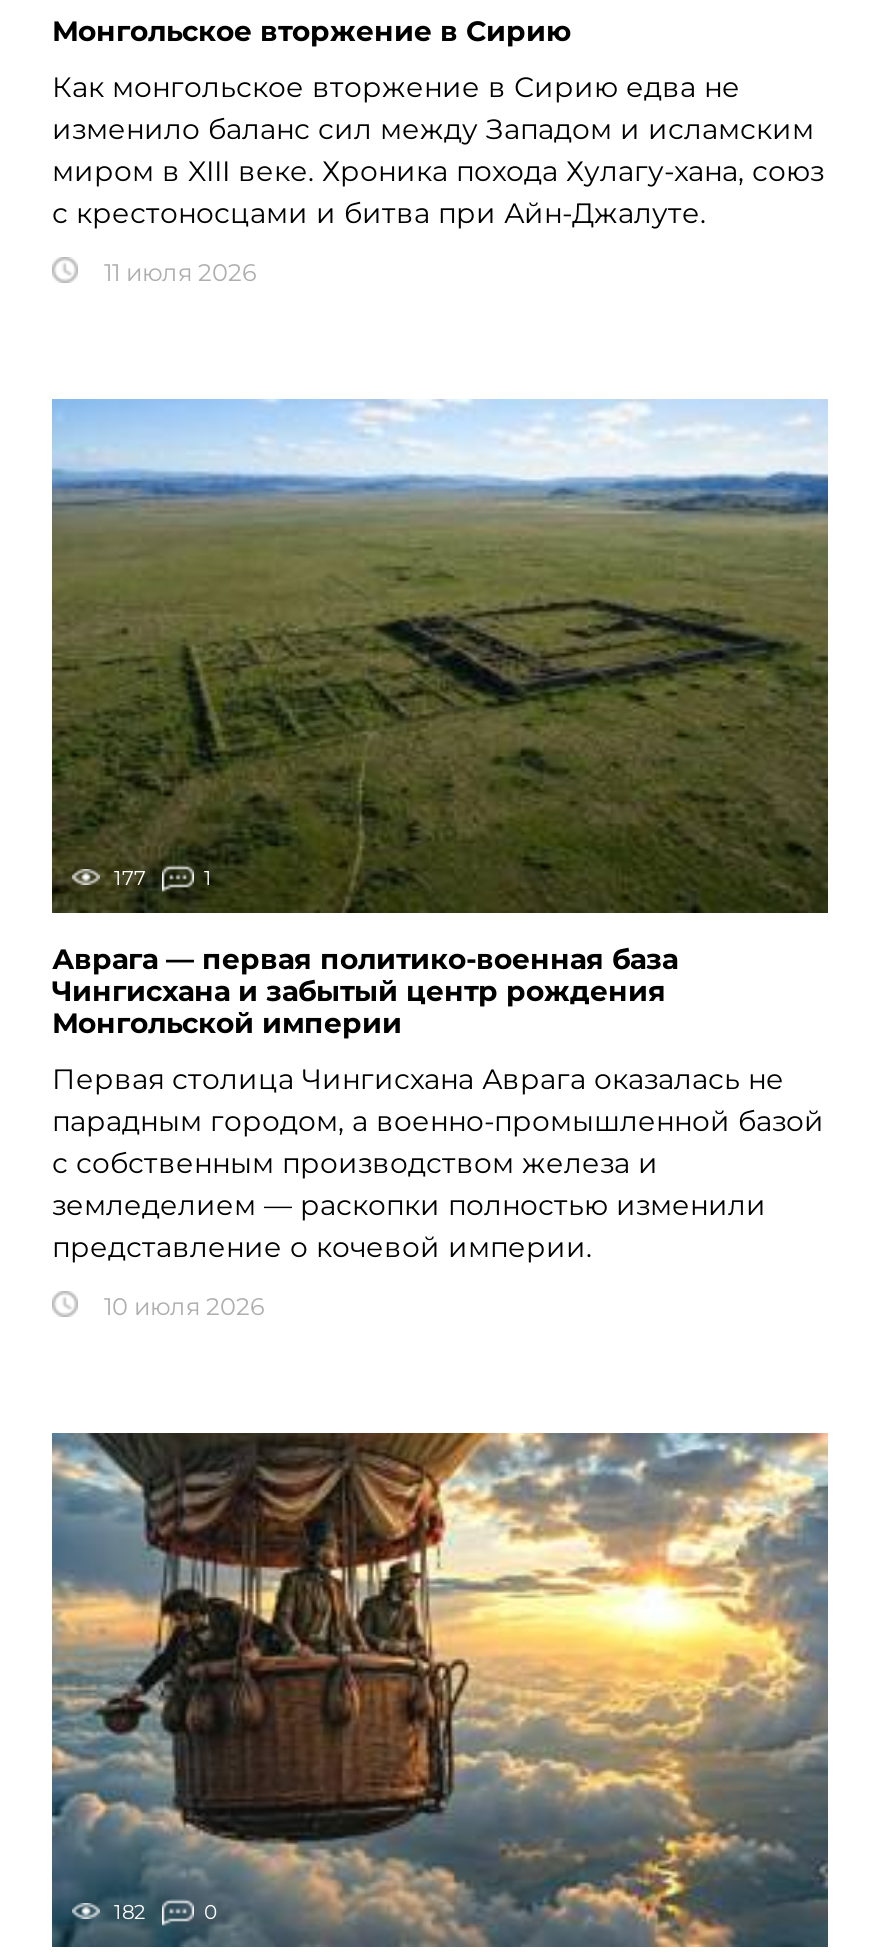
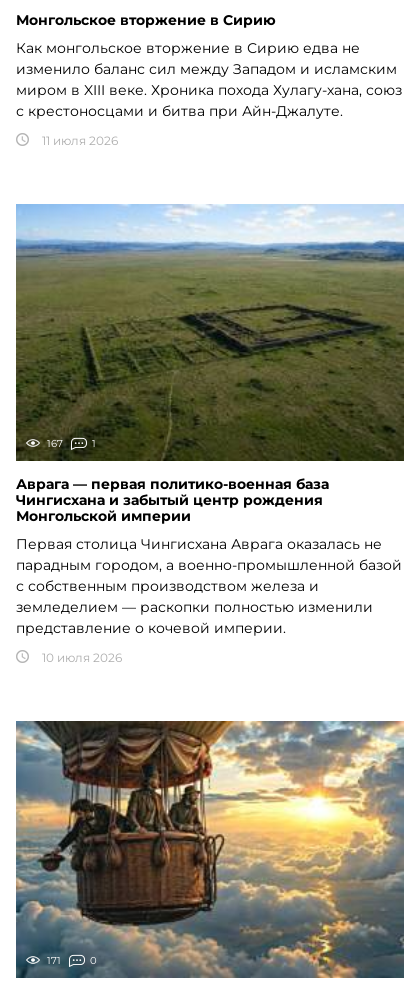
- 177
+ 167

- 182
+ 171
